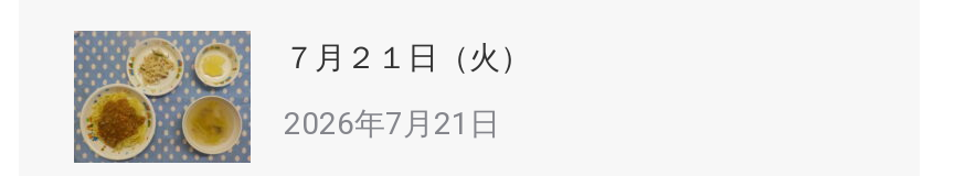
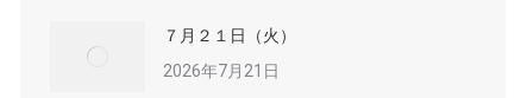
- [image]
